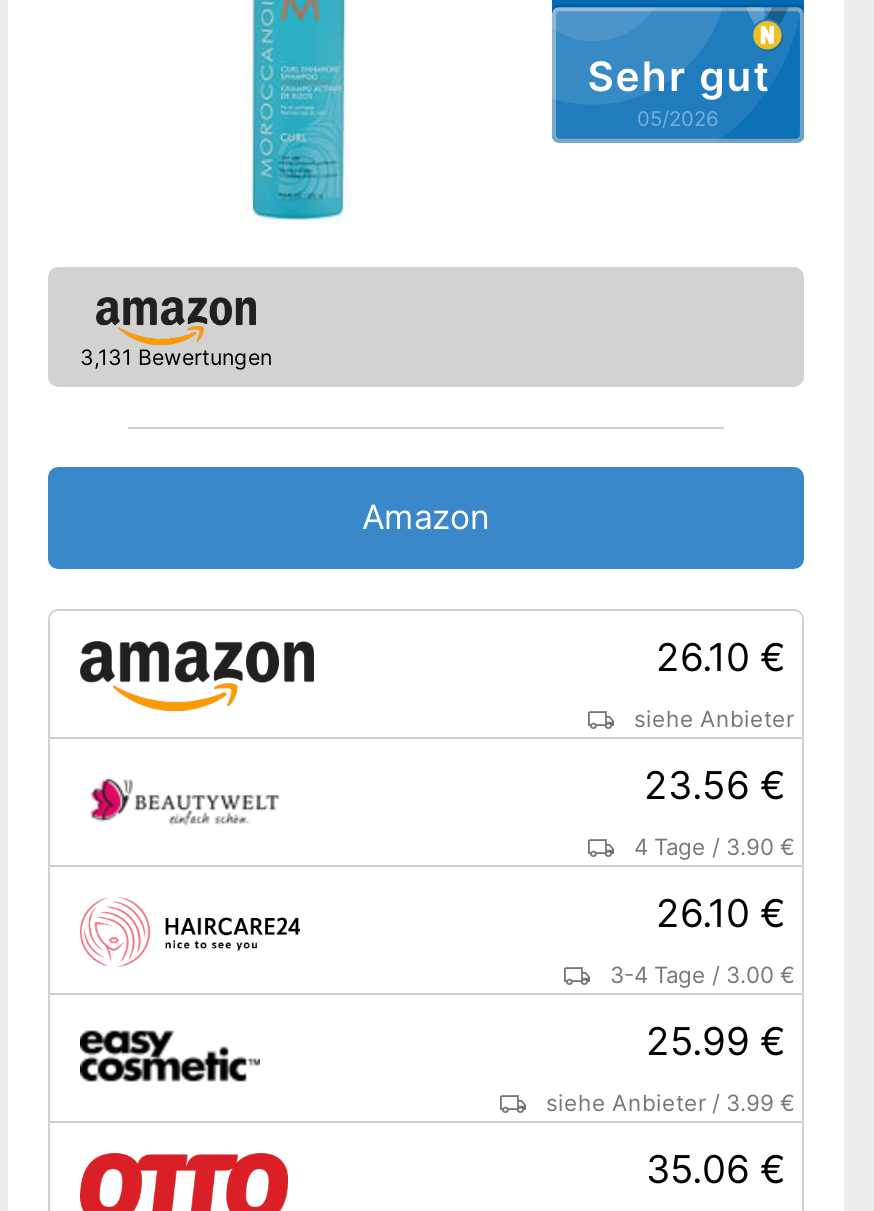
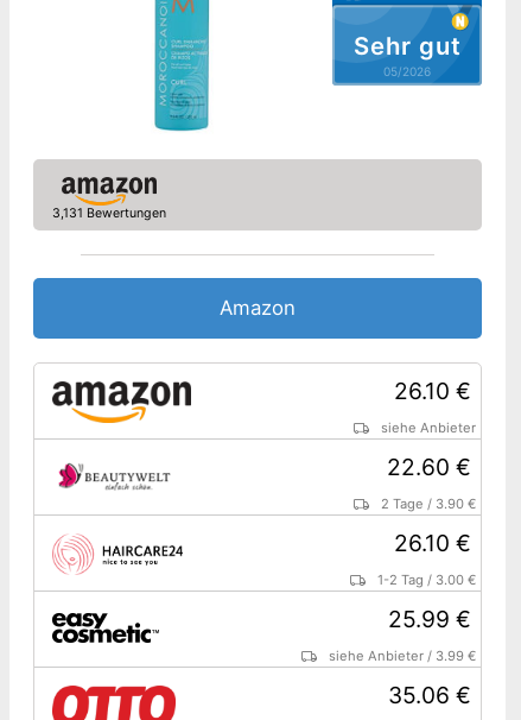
- 23.56 €
+ 22.60 €

- 4 Tage / 3.90 €
+ 2 Tage / 3.90 €

- 3-4 Tage / 3.00 €
+ 1-2 Tag / 3.00 €
